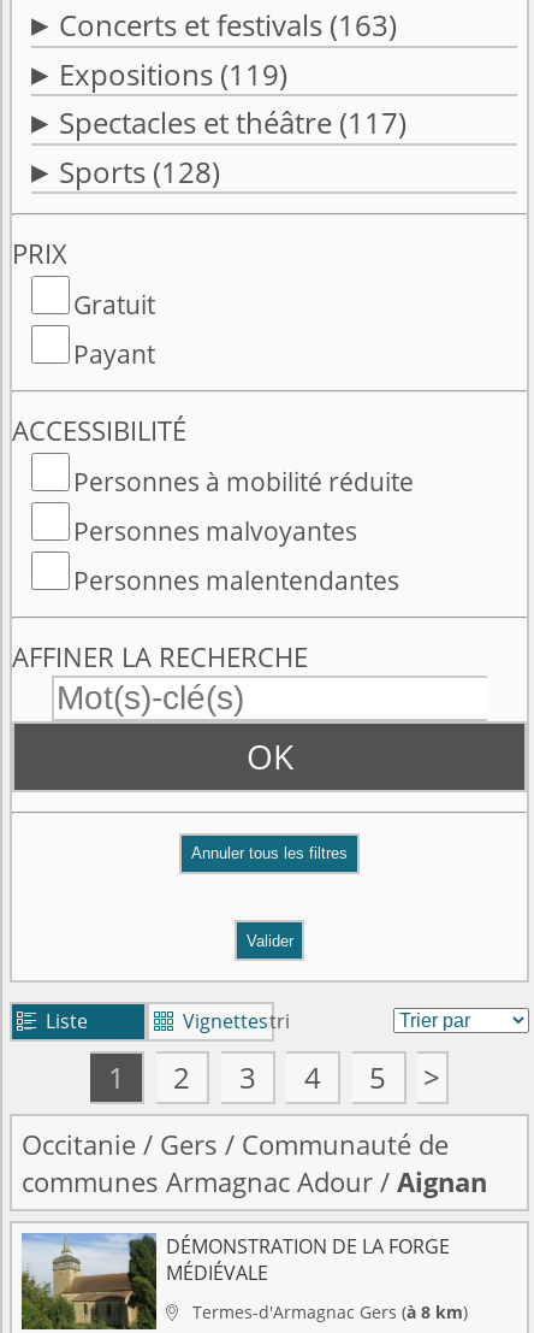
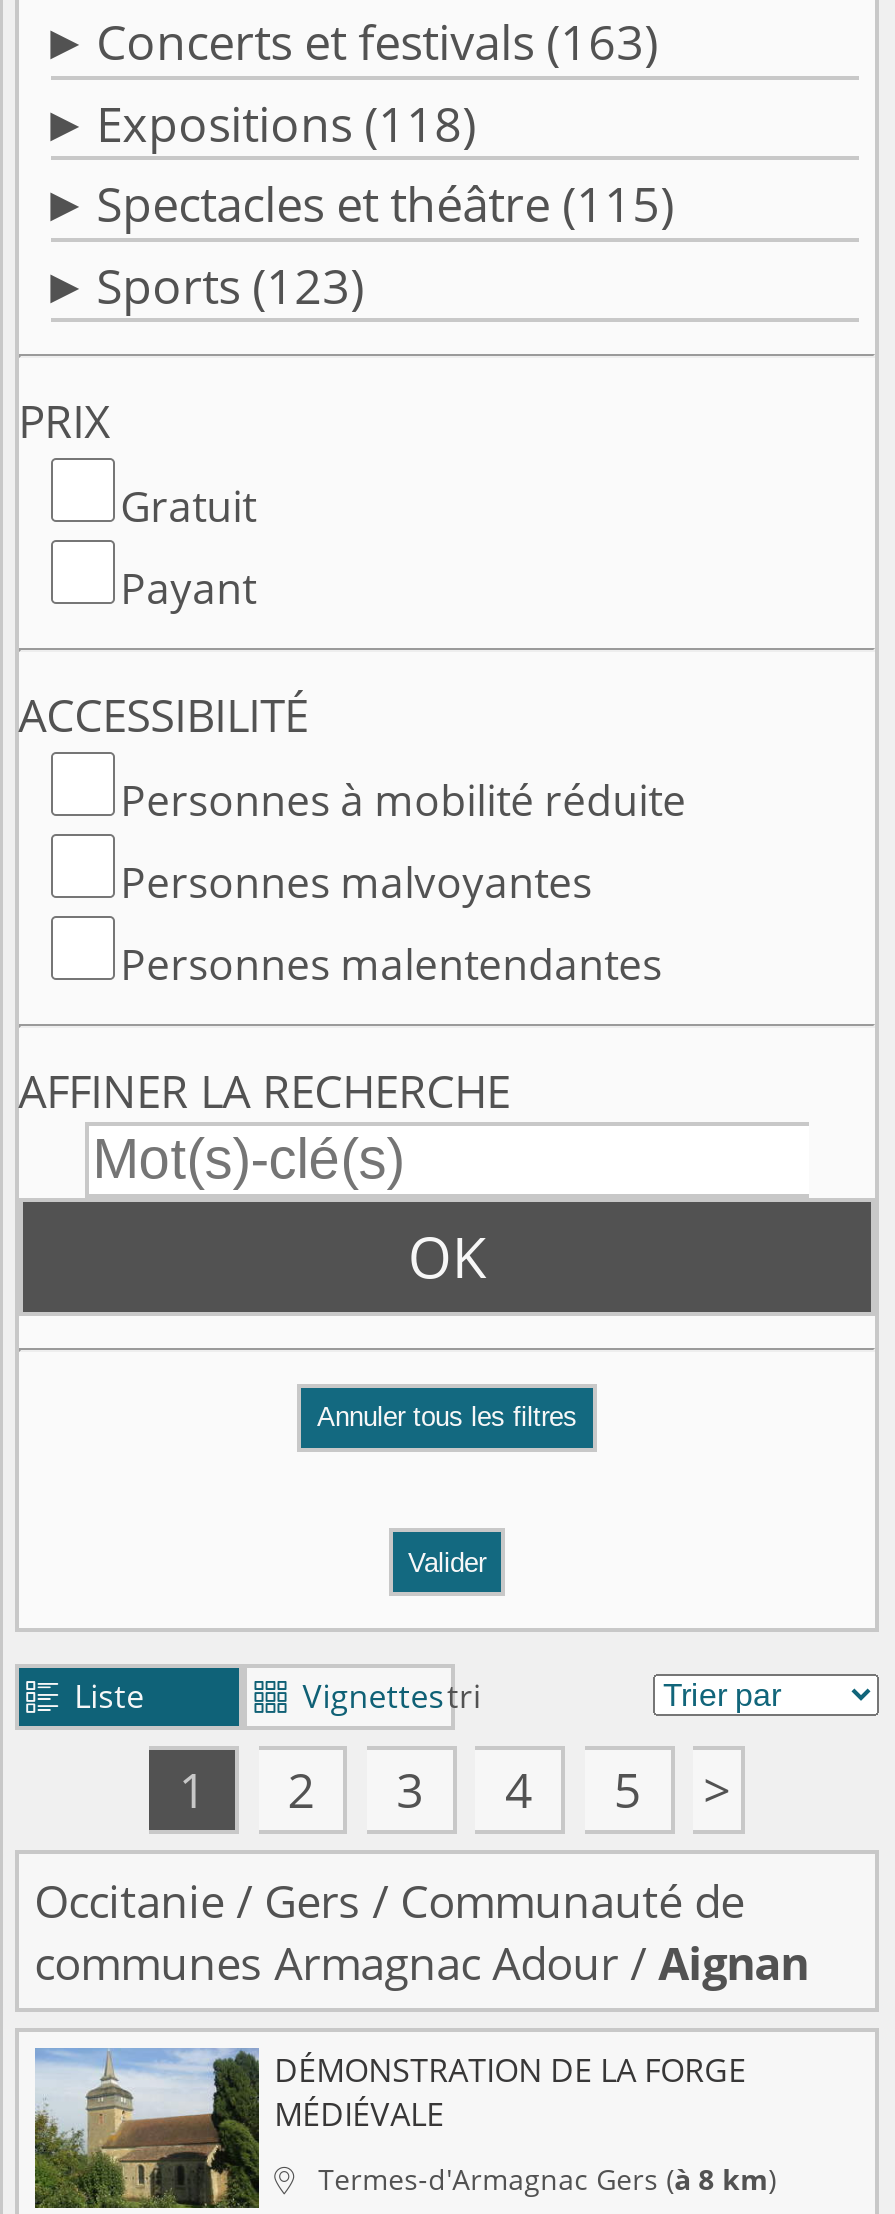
- Expositions (119)
+ Expositions (118)

- Spectacles et théâtre (117)
+ Spectacles et théâtre (115)

- Sports (128)
+ Sports (123)
